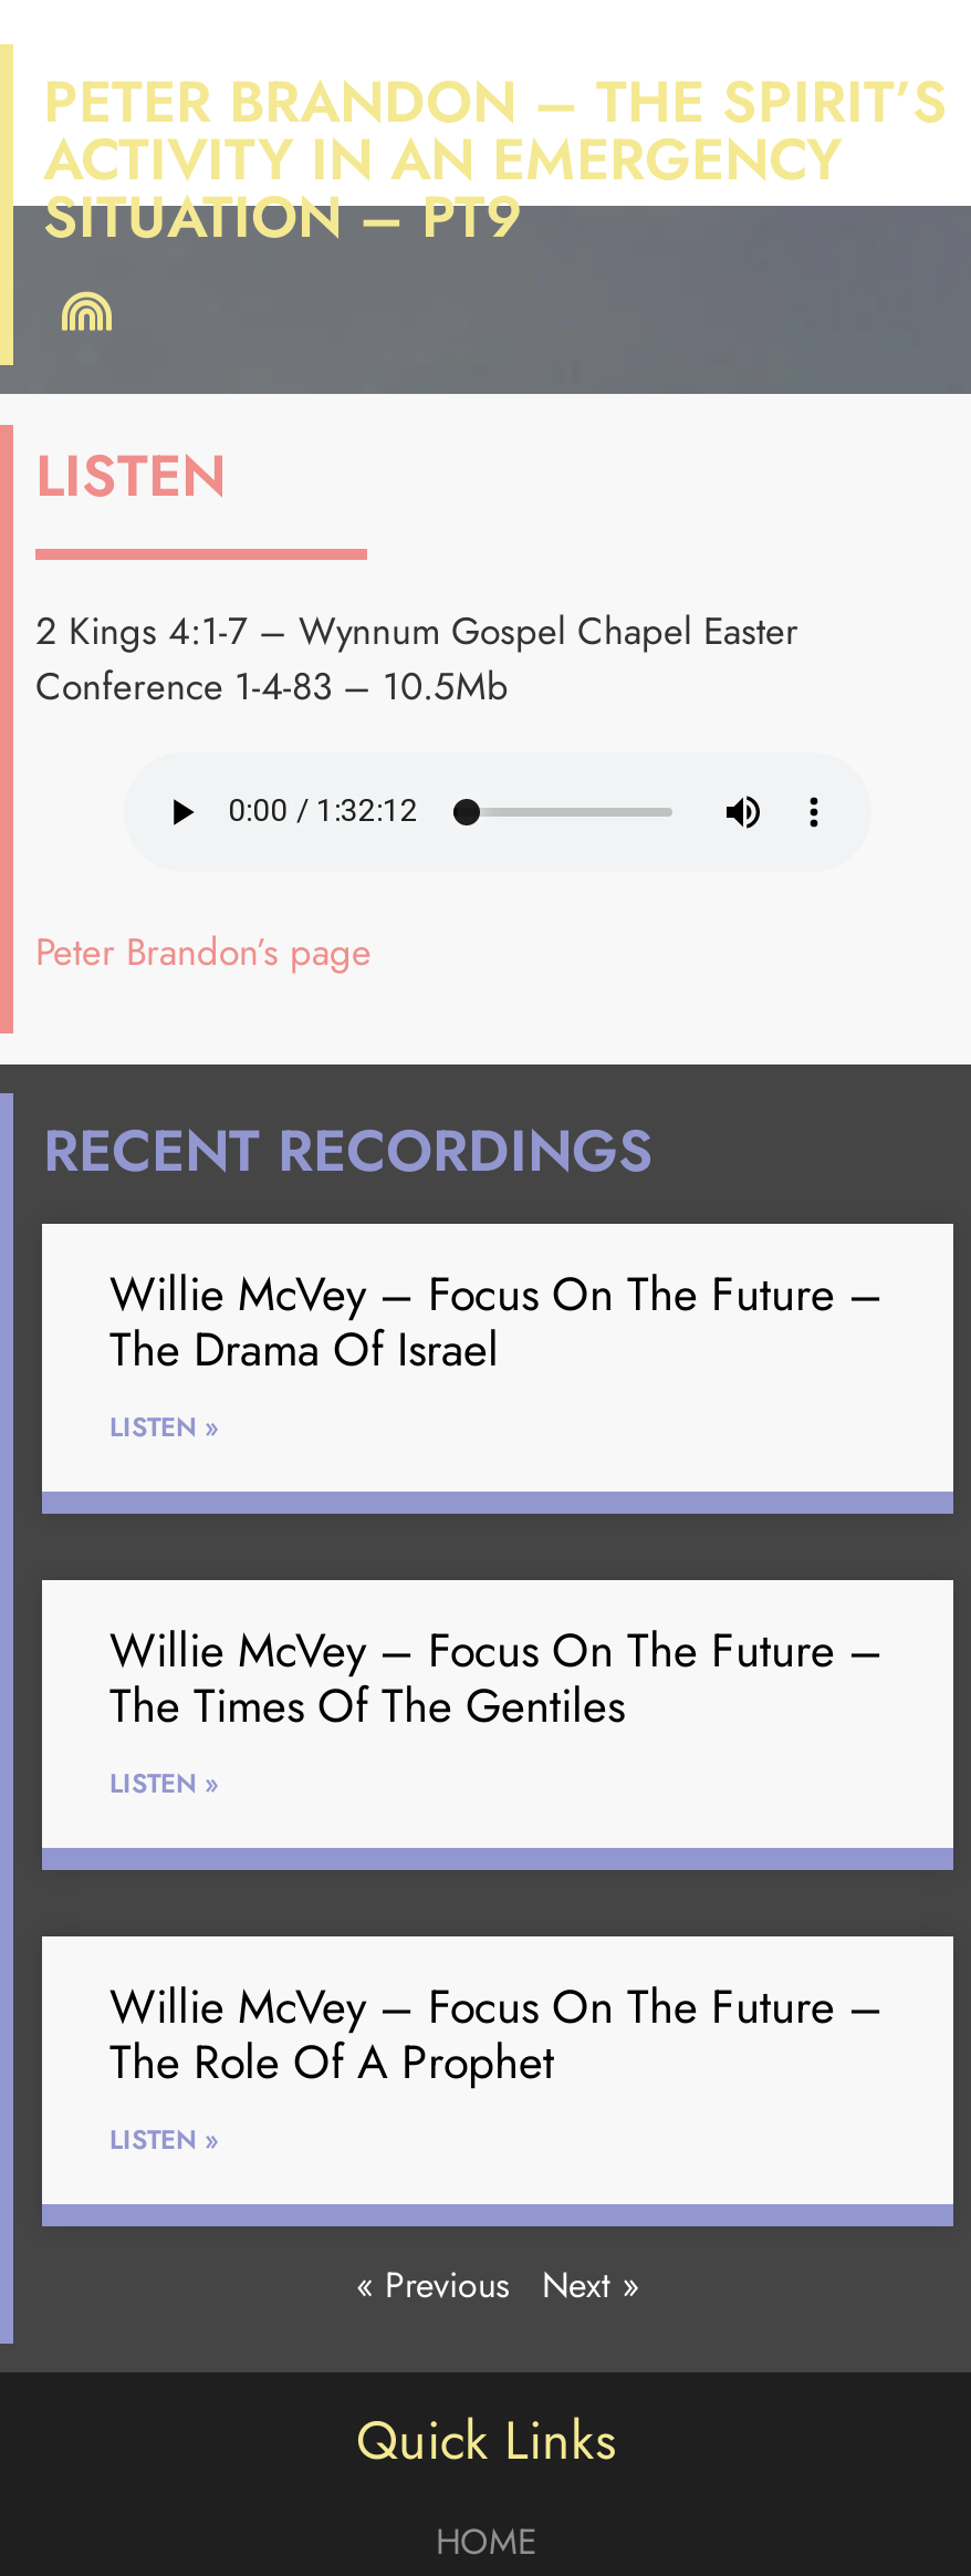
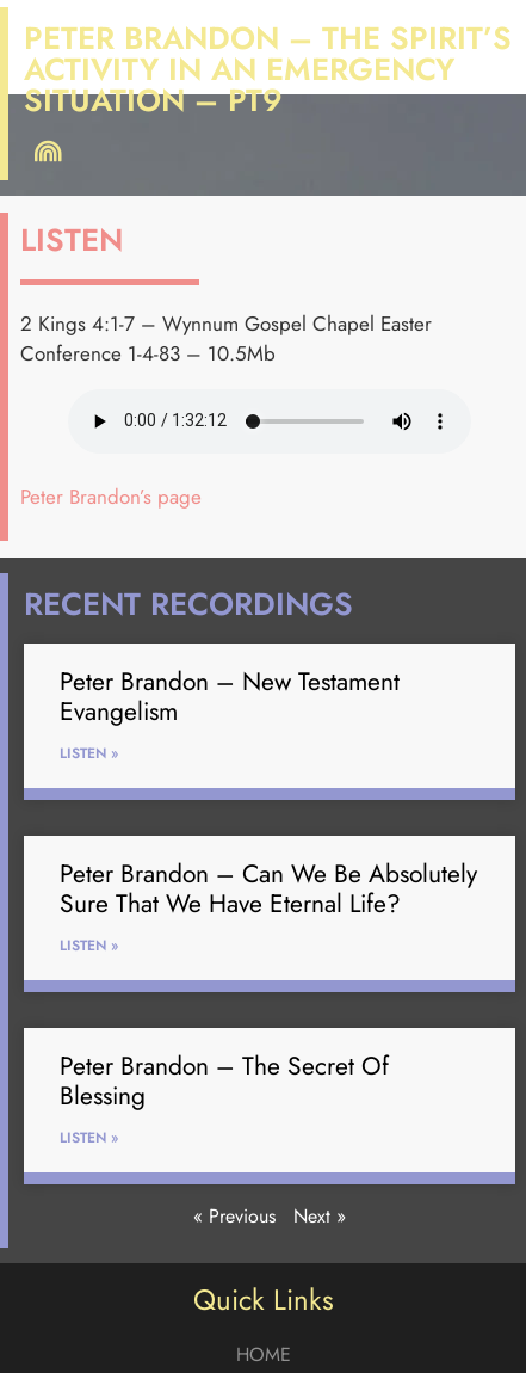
- Willie McVey – Focus On The Future –
- The Drama Of Israel
+ Peter Brandon – New Testament
+ Evangelism

- Willie McVey – Focus On The Future –
- The Times Of The Gentiles
+ Peter Brandon – Can We Be Absolutely
+ Sure That We Have Eternal Life?

- Willie McVey – Focus On The Future –
- The Role Of A Prophet
+ Peter Brandon – The Secret Of
+ Blessing
